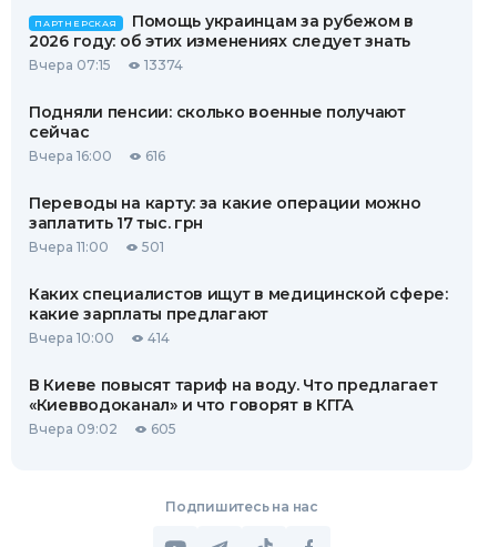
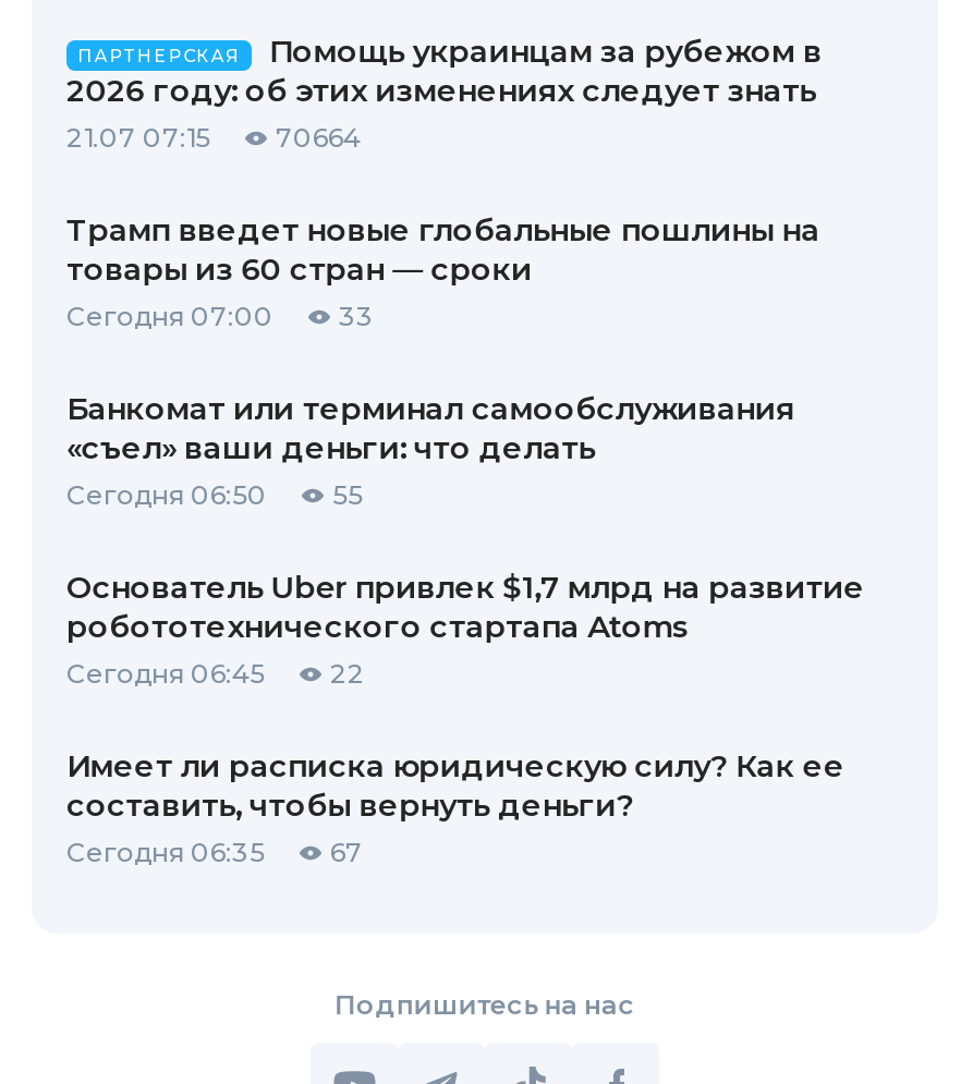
- Вчера 07:15
- 13374
+ 21.07 07:15
+ 70664

- Подняли пенсии: сколько военные получают
- сейчас
- Вчера 16:00
- 616
+ Трамп введет новые глобальные пошлины на
+ товары из 60 стран — сроки
+ Сегодня 07:00
+ 33

- Переводы на карту: за какие операции можно
- заплатить 17 тыс. грн
- Вчера 11:00
- 501
+ Банкомат или терминал самообслуживания
+ «съел» ваши деньги: что делать
+ Сегодня 06:50
+ 55

- Каких специалистов ищут в медицинской сфере:
- какие зарплаты предлагают
- Вчера 10:00
- 414
+ Основатель Uber привлек $1,7 млрд на развитие
+ робототехнического стартапа Atoms
+ Сегодня 06:45
+ 22

- В Киеве повысят тариф на воду. Что предлагает
- «Киевводоканал» и что говорят в КГГА
- Вчера 09:02
- 605
+ Имеет ли расписка юридическую силу? Как ее
+ составить, чтобы вернуть деньги?
+ Сегодня 06:35
+ 67
